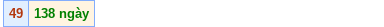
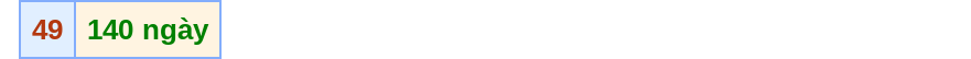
- 49 138 ngày
+ 49 140 ngày
